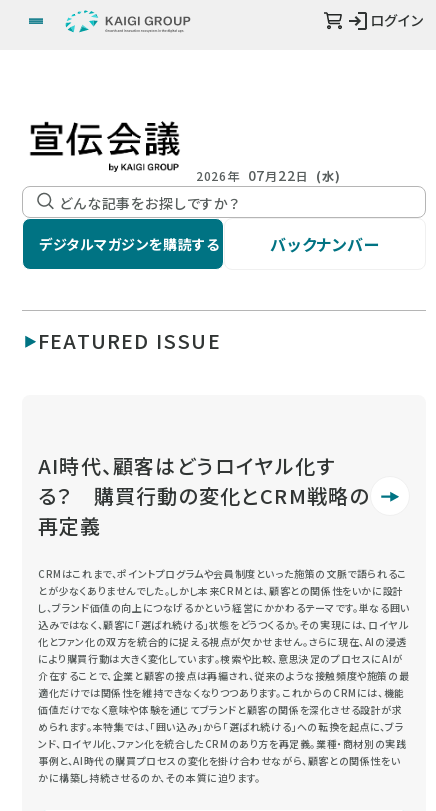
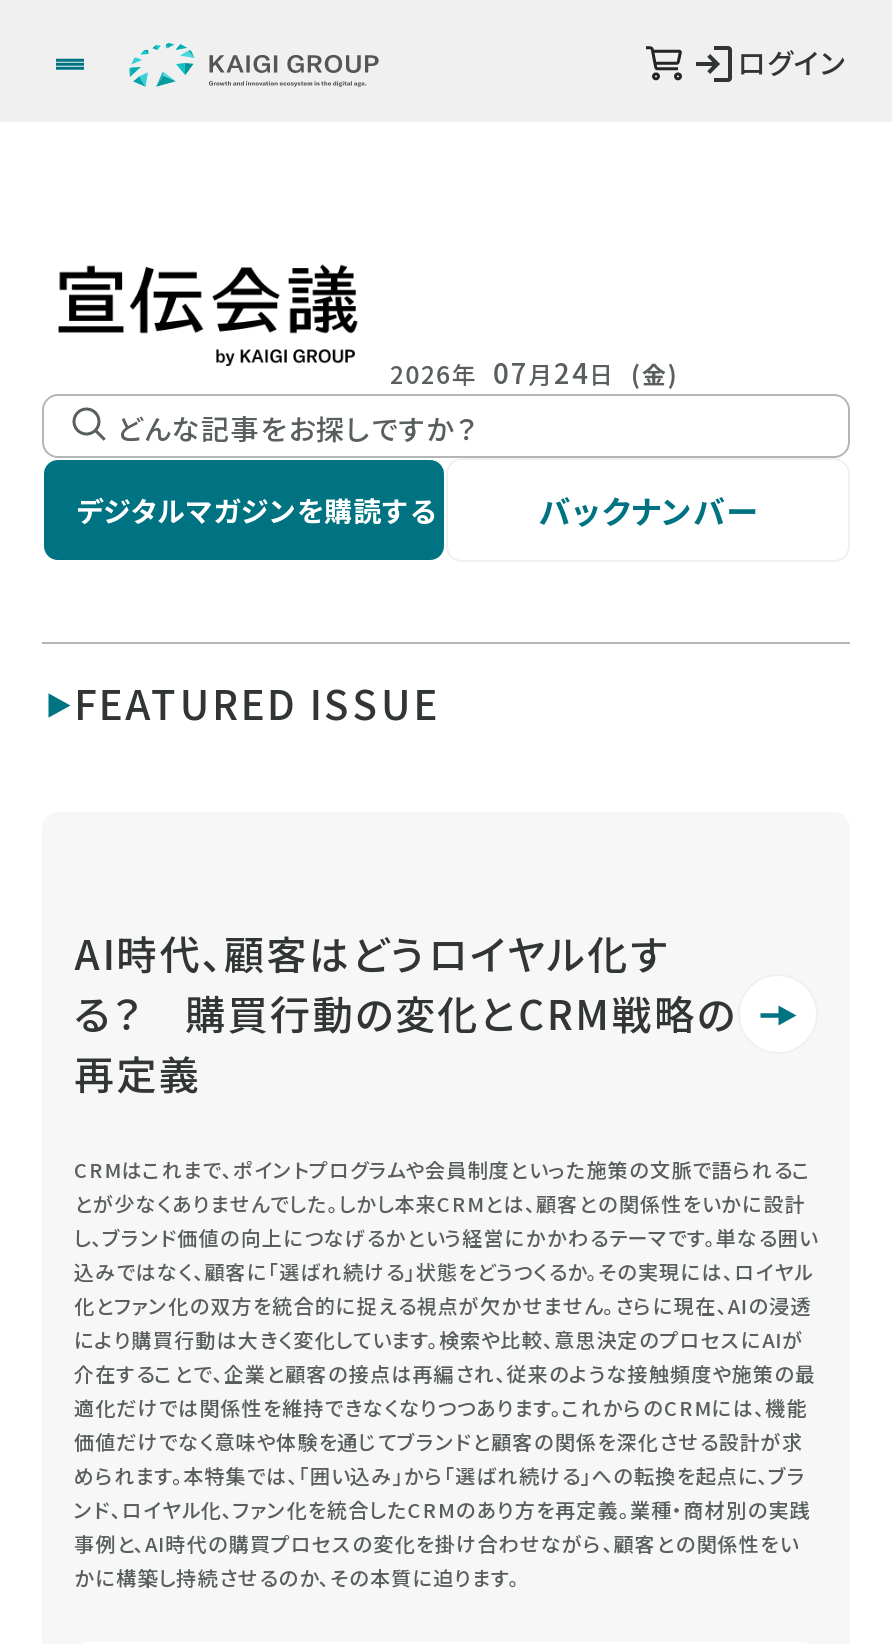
- 2026年 07月22日 (水)
+ 2026年 07月24日 (金)
